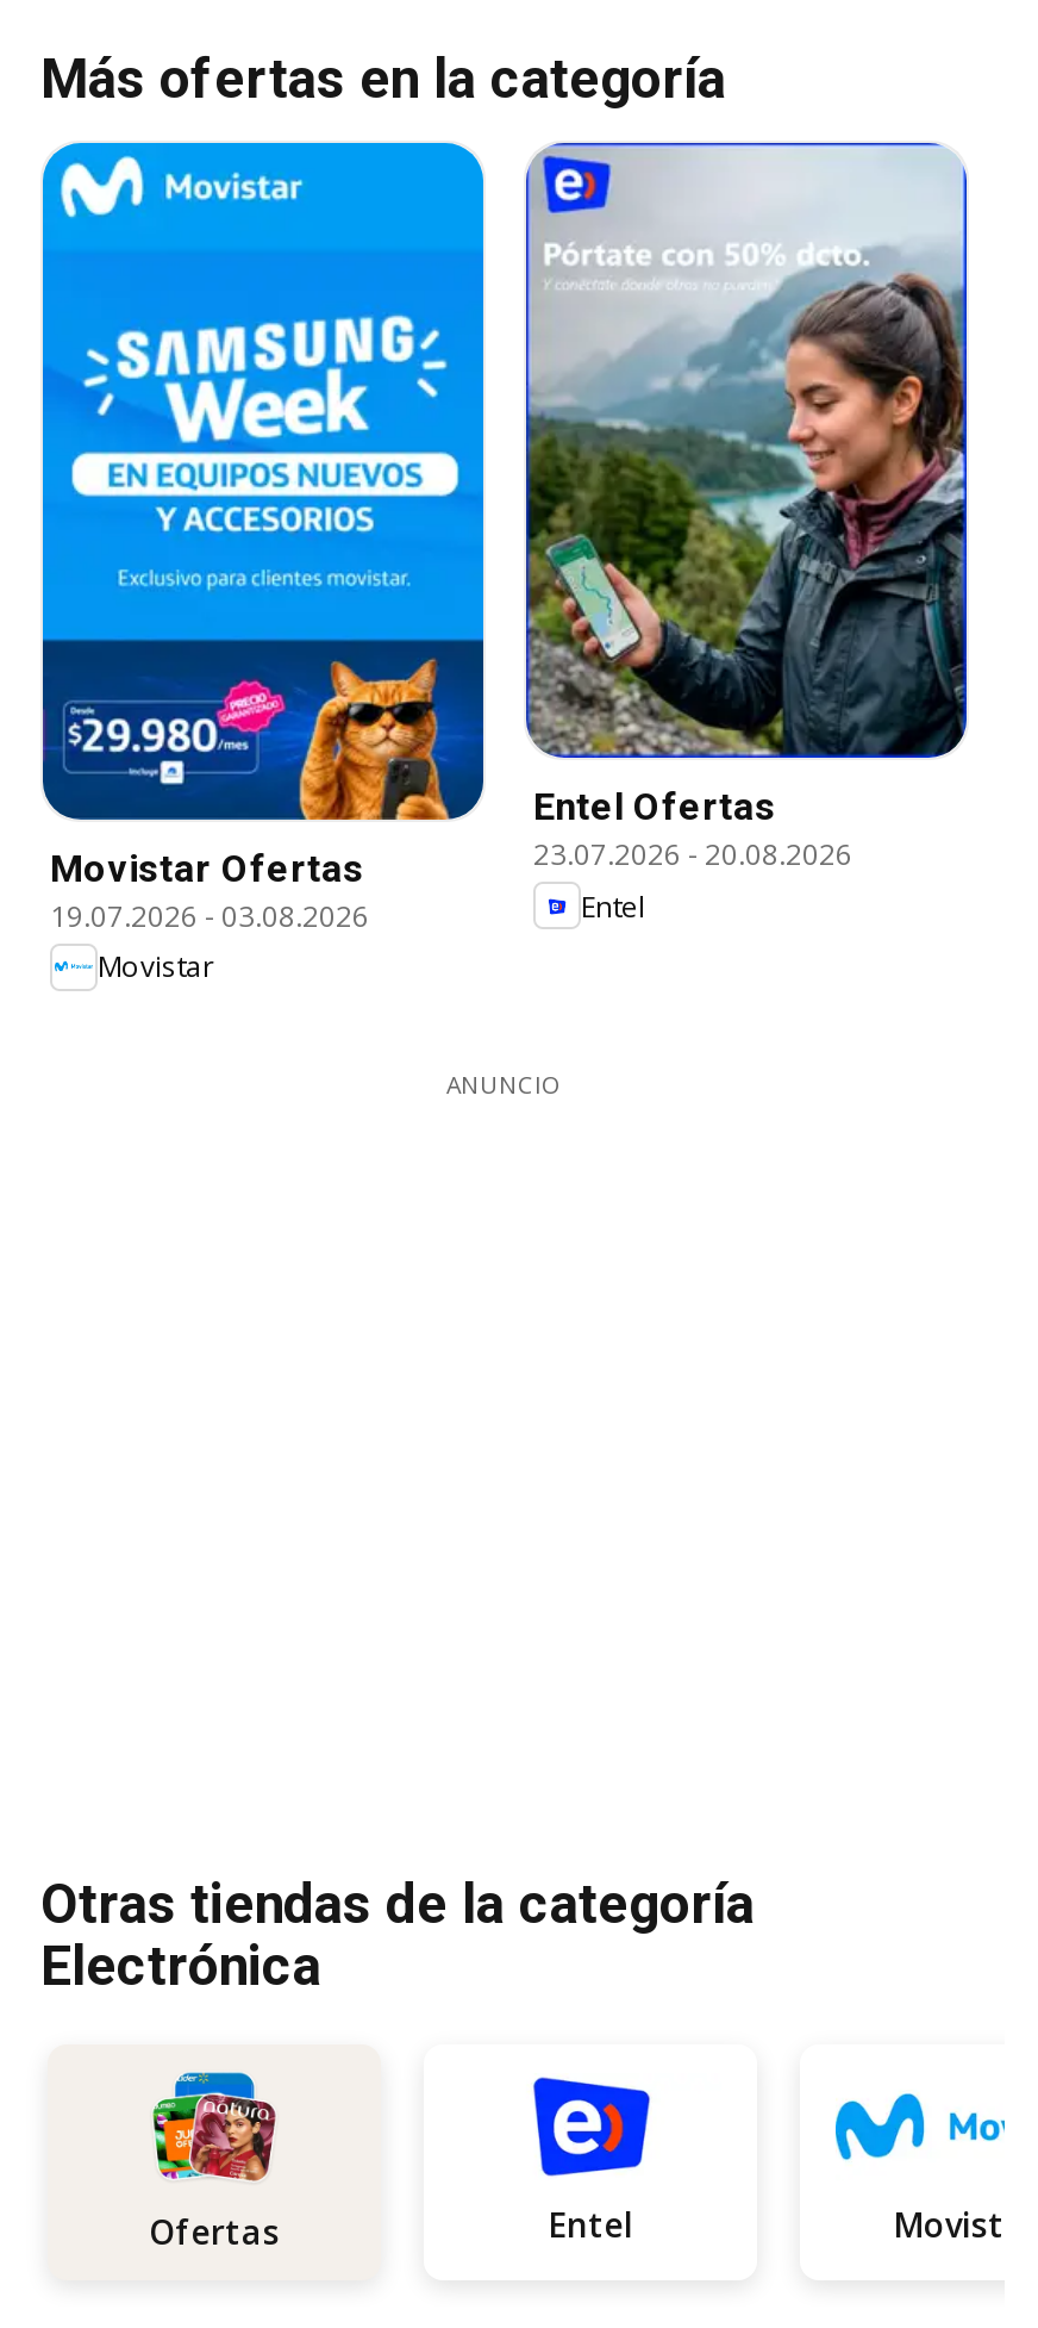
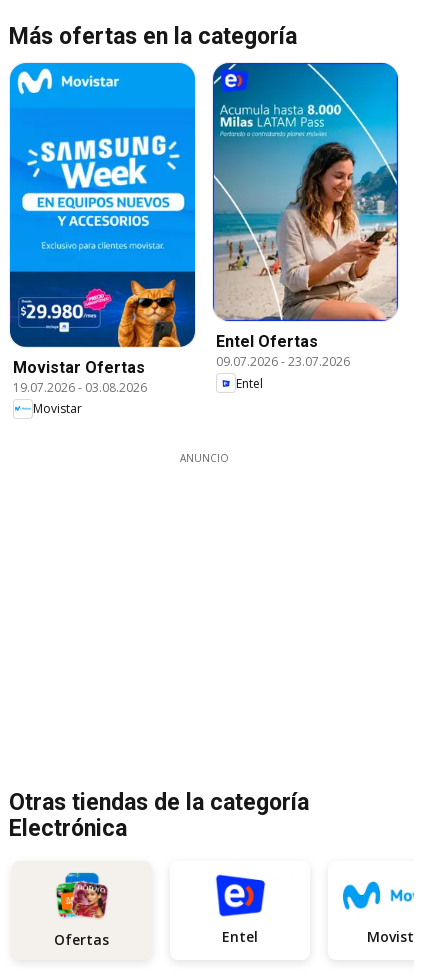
- [image]
- 23.07.2026 - 20.08.2026
+ [image]
+ 09.07.2026 - 23.07.2026
